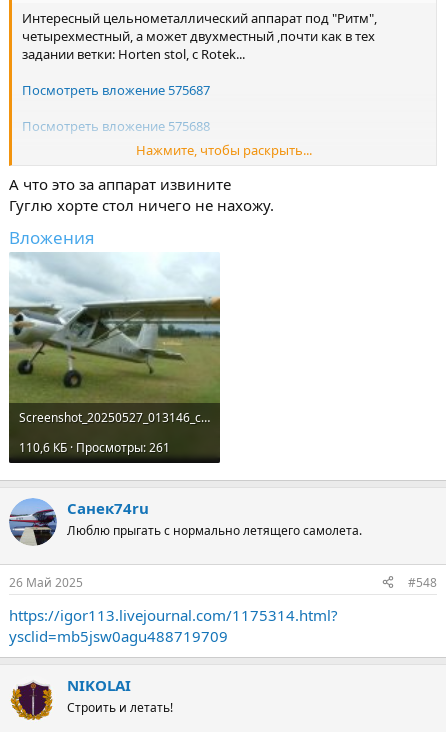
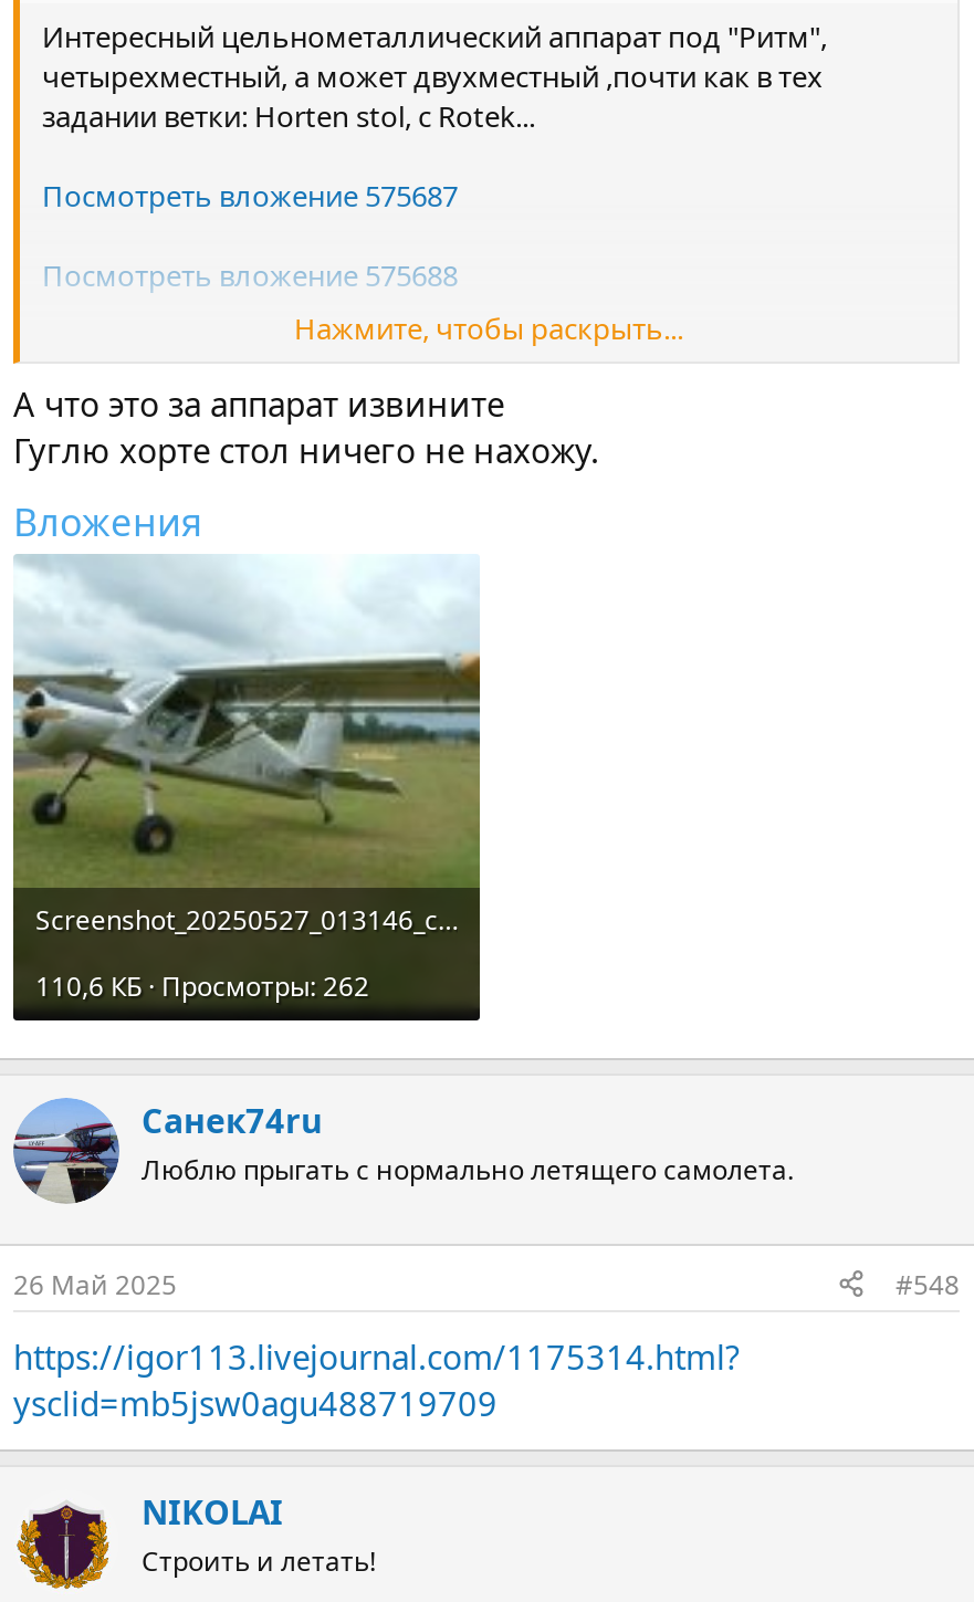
- 110,6 КБ · Просмотры: 261
+ 110,6 КБ · Просмотры: 262
